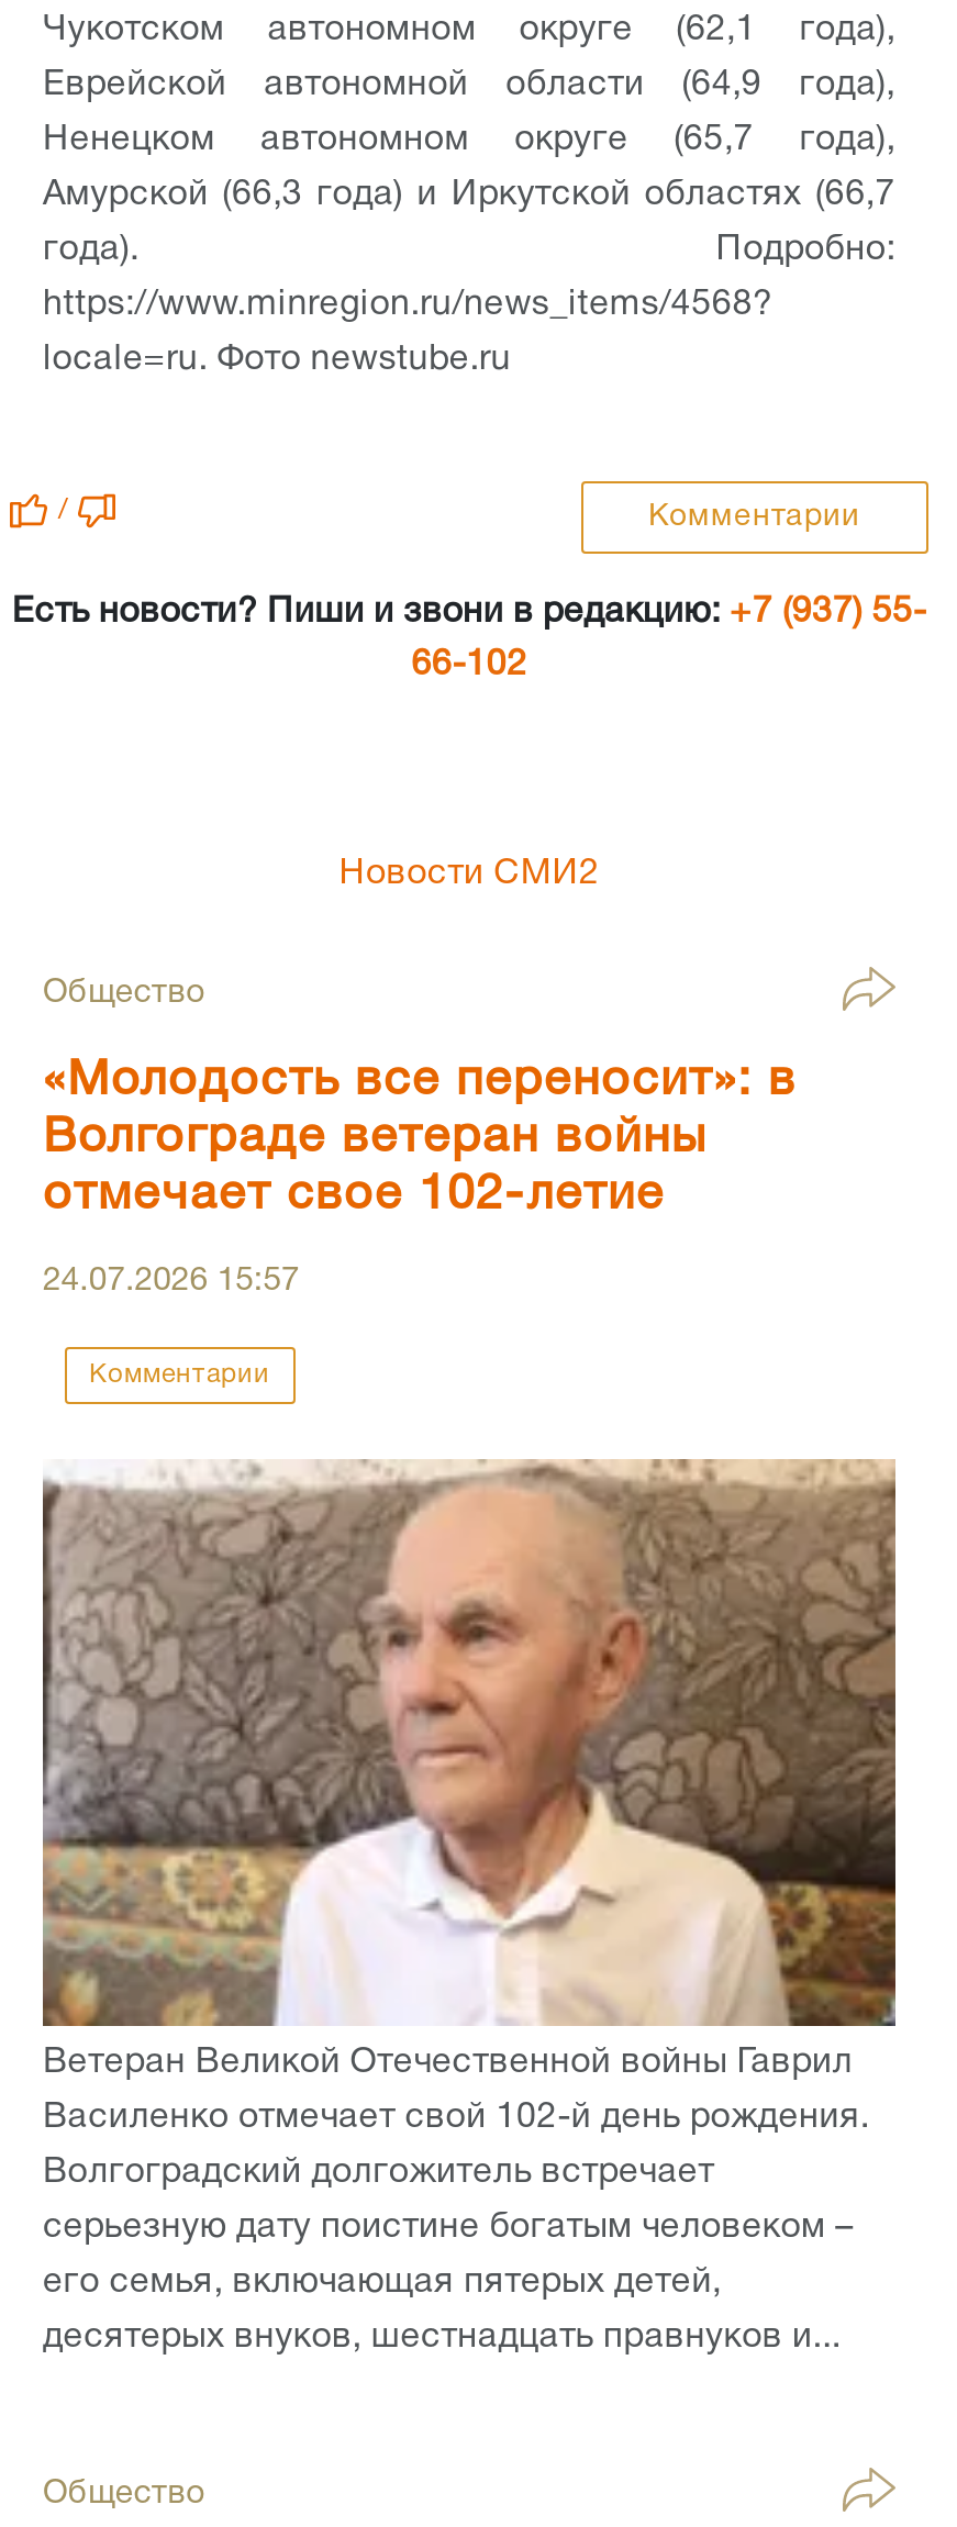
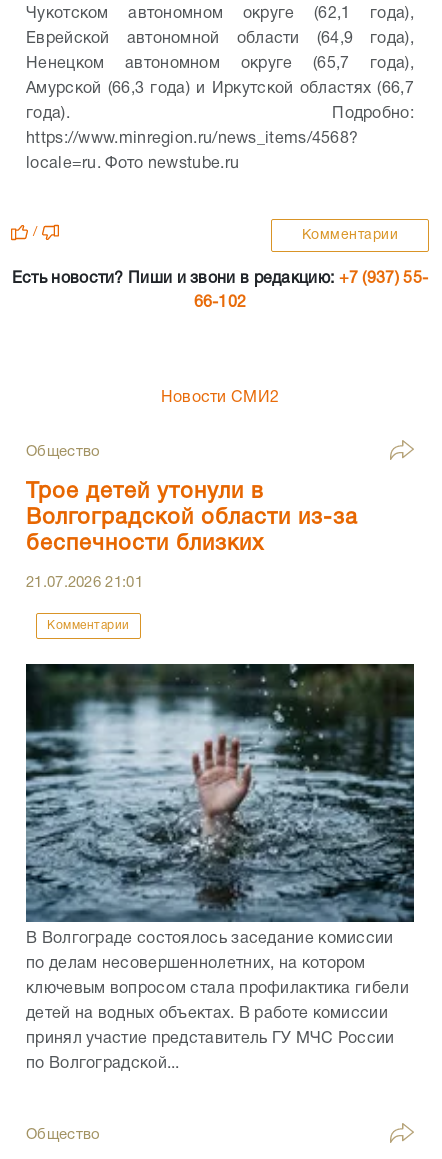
- «Молодость все переносит»: в
- Волгограде ветеран войны
- отмечает свое 102-летие
+ Трое детей утонули в
+ Волгоградской области из-за
+ беспечности близких

- 24.07.2026 15:57
+ 21.07.2026 21:01

- [image]
- Ветеран Великой Отечественной войны Гаврил
+ [image]
+ В Волгограде состоялось заседание комиссии

- Василенко отмечает свой 102-й день рождения.
+ по делам несовершеннолетних, на котором

- Волгоградский долгожитель встречает
+ ключевым вопросом стала профилактика гибели

- серьезную дату поистине богатым человеком –
+ детей на водных объектах. В работе комиссии

- его семья, включающая пятерых детей,
+ принял участие представитель ГУ МЧС России

- десятерых внуков, шестнадцать правнуков и...
+ по Волгоградской...
